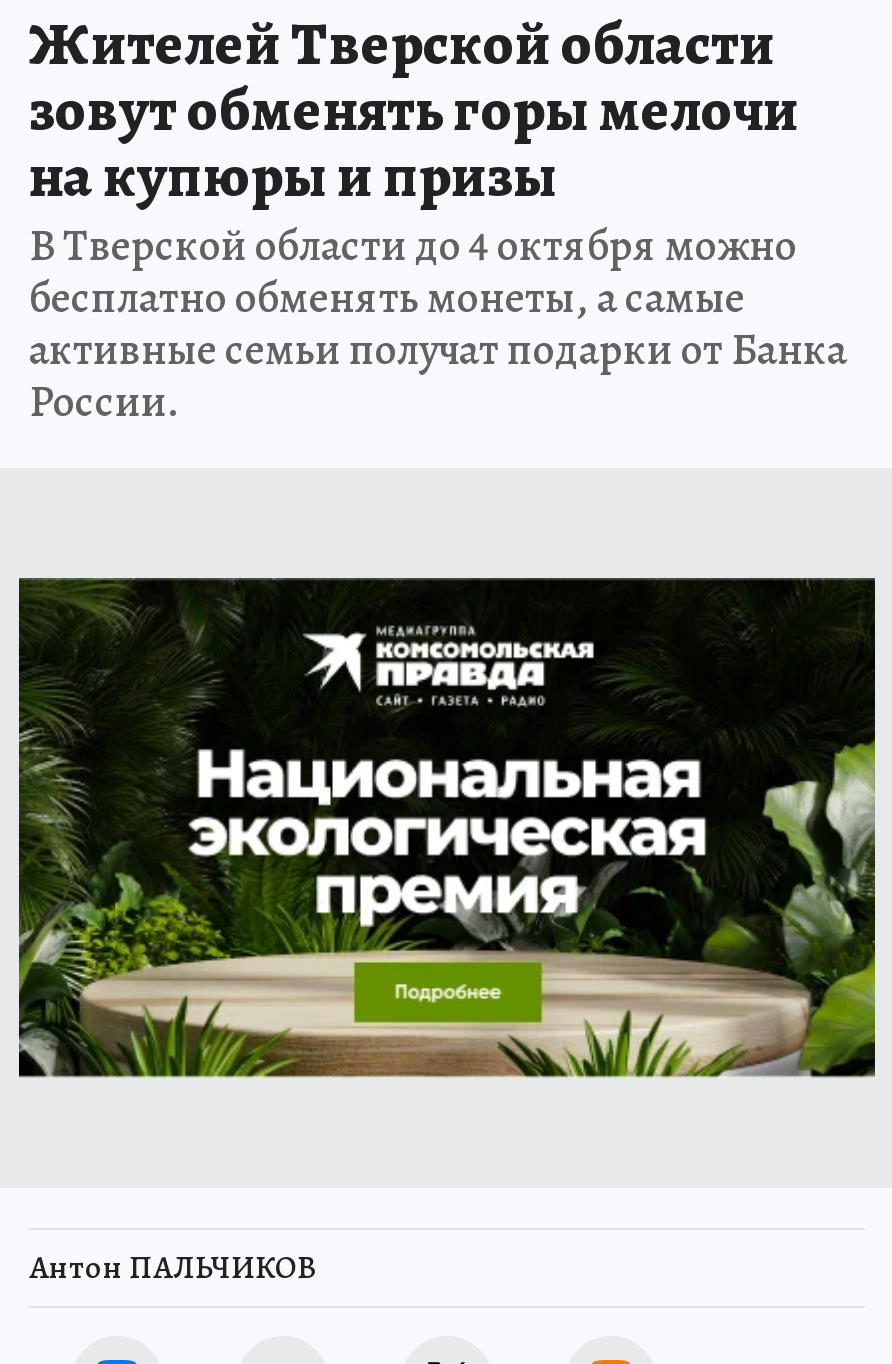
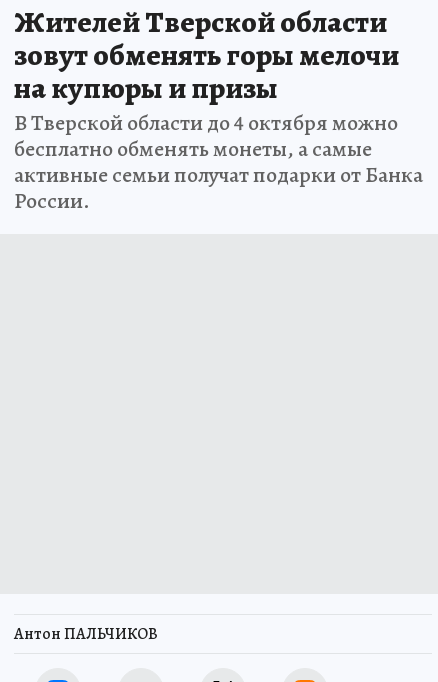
- [image]
